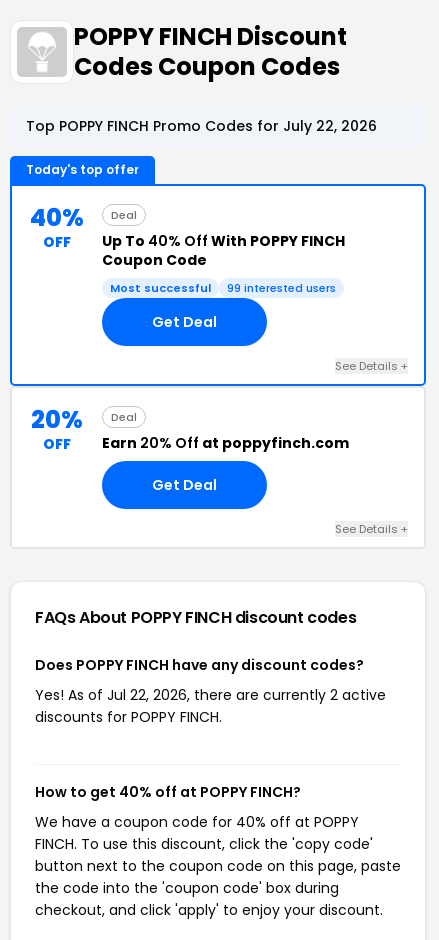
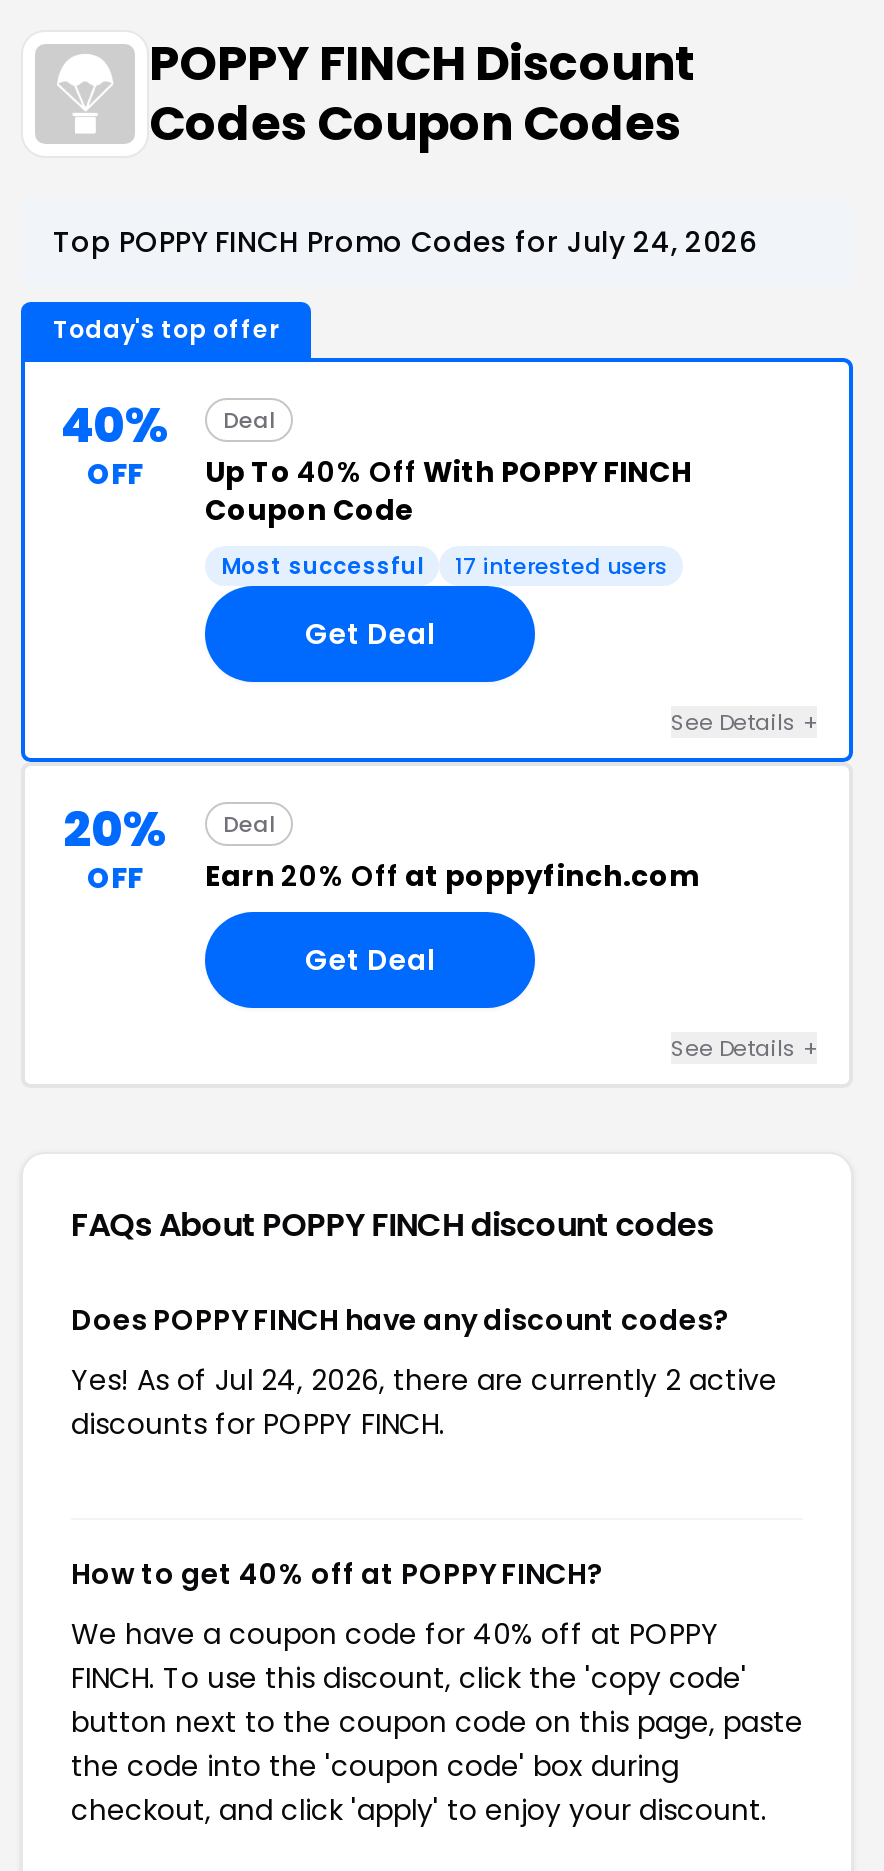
- Top POPPY FINCH Promo Codes for July 22, 2026
+ Top POPPY FINCH Promo Codes for July 24, 2026

- 99 interested users
+ 17 interested users

- Yes! As of Jul 22, 2026, there are currently 2 active
+ Yes! As of Jul 24, 2026, there are currently 2 active
